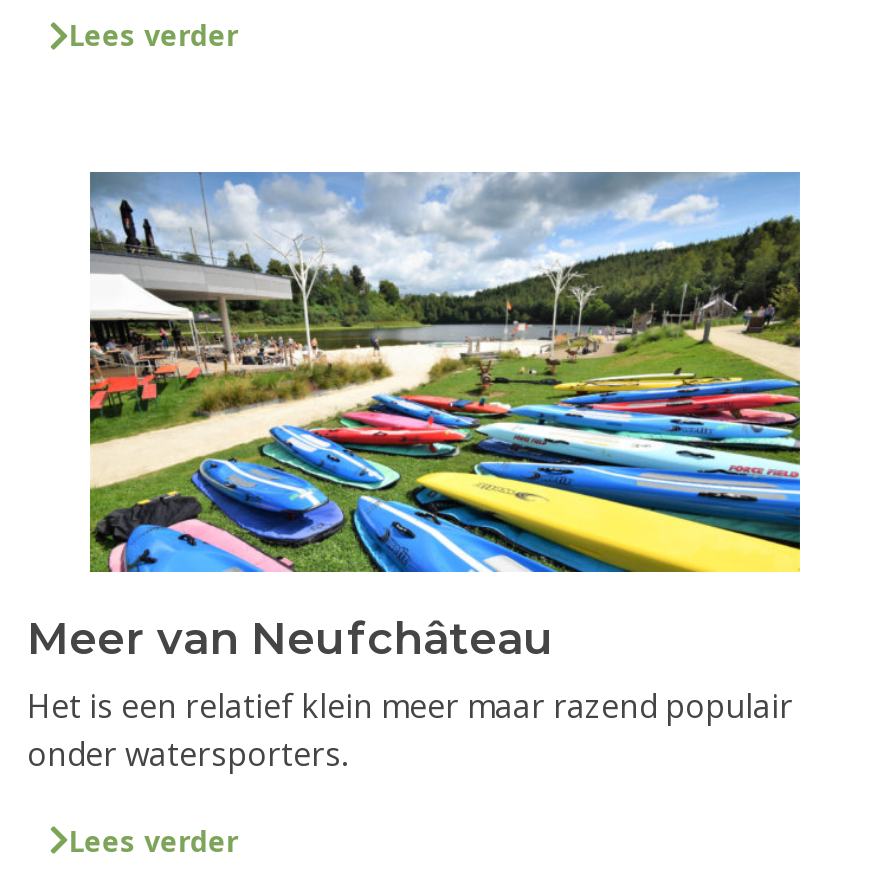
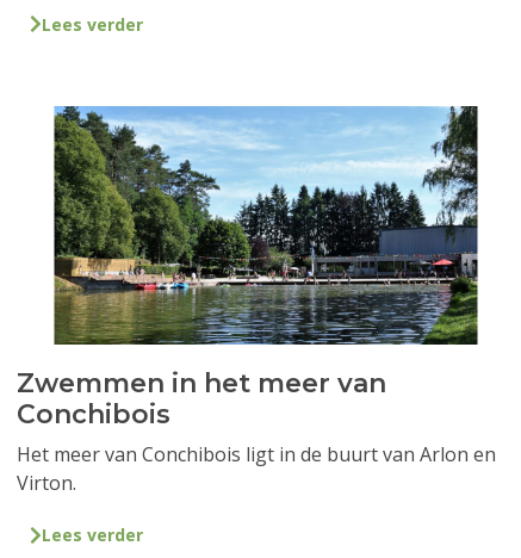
- [image]
- Meer van Neufchâteau
- Het is een relatief klein meer maar razend populair
- onder watersporters.
+ [image]
+ Zwemmen in het meer van
+ Conchibois
+ Het meer van Conchibois ligt in de buurt van Arlon en
+ Virton.
